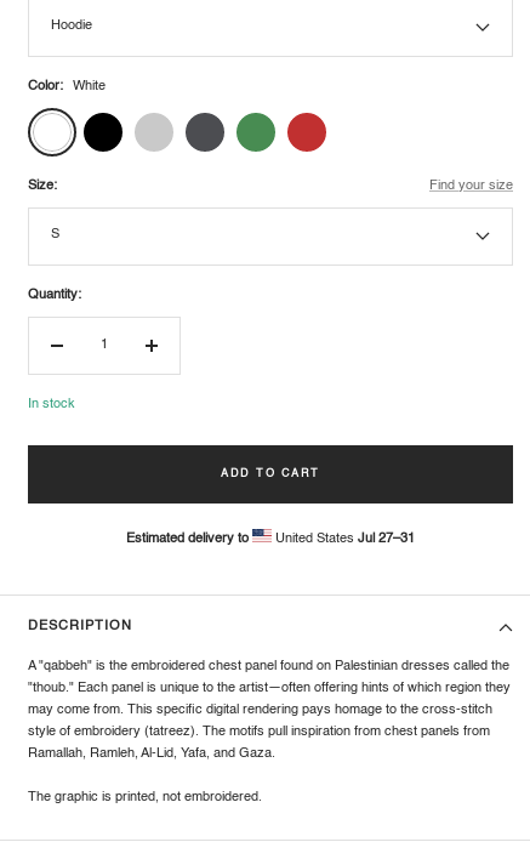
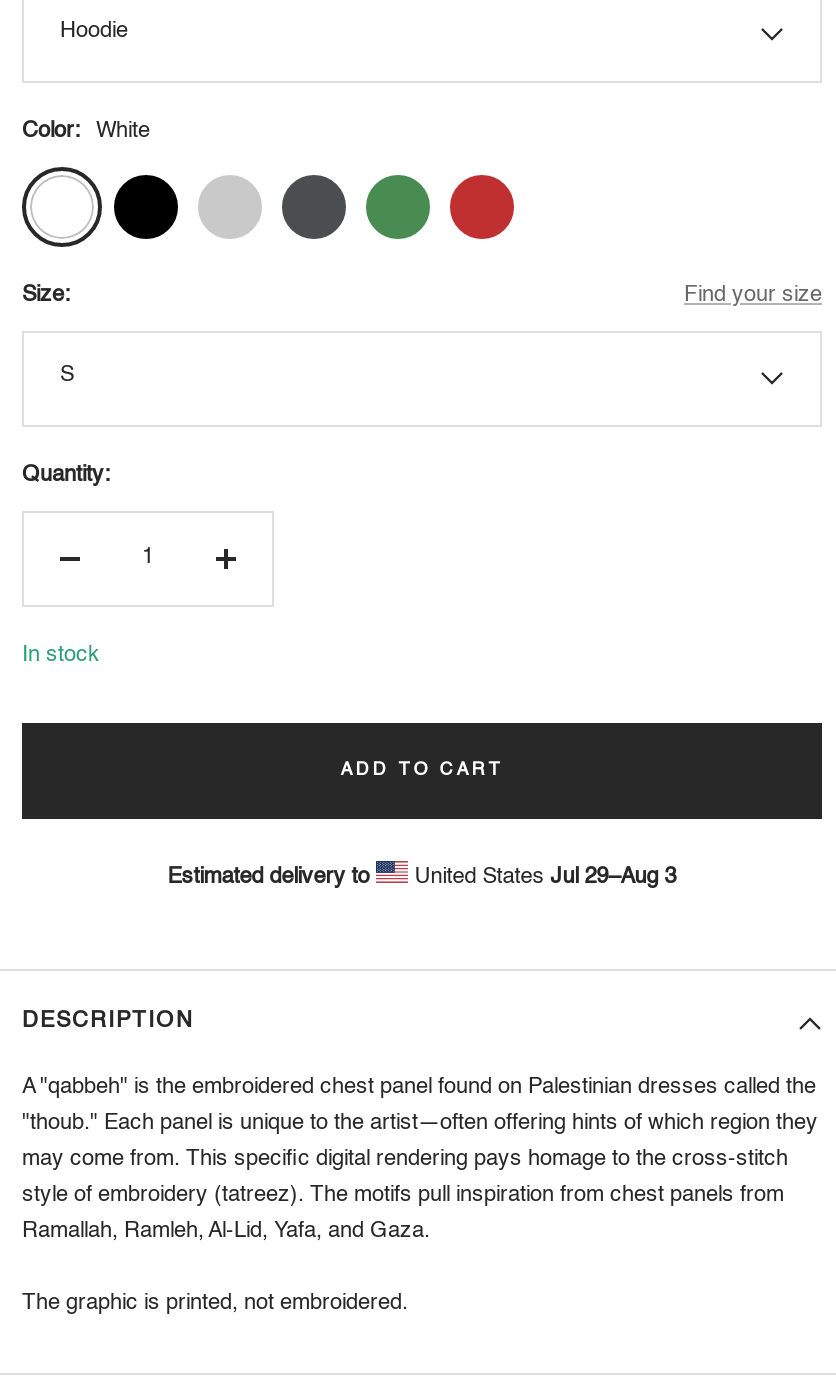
- United States Jul 27–31
+ United States Jul 29–Aug 3
